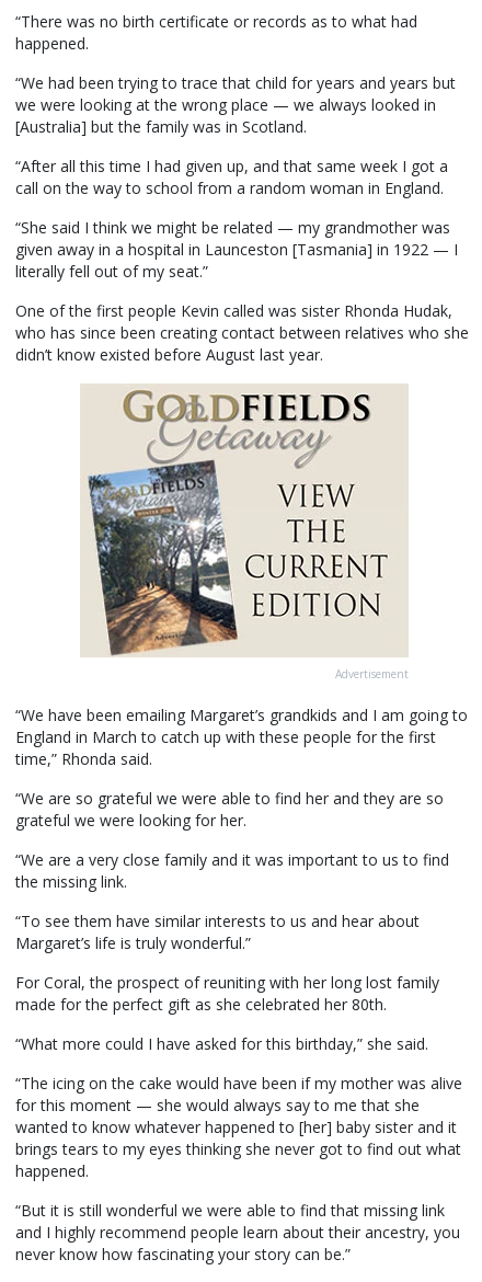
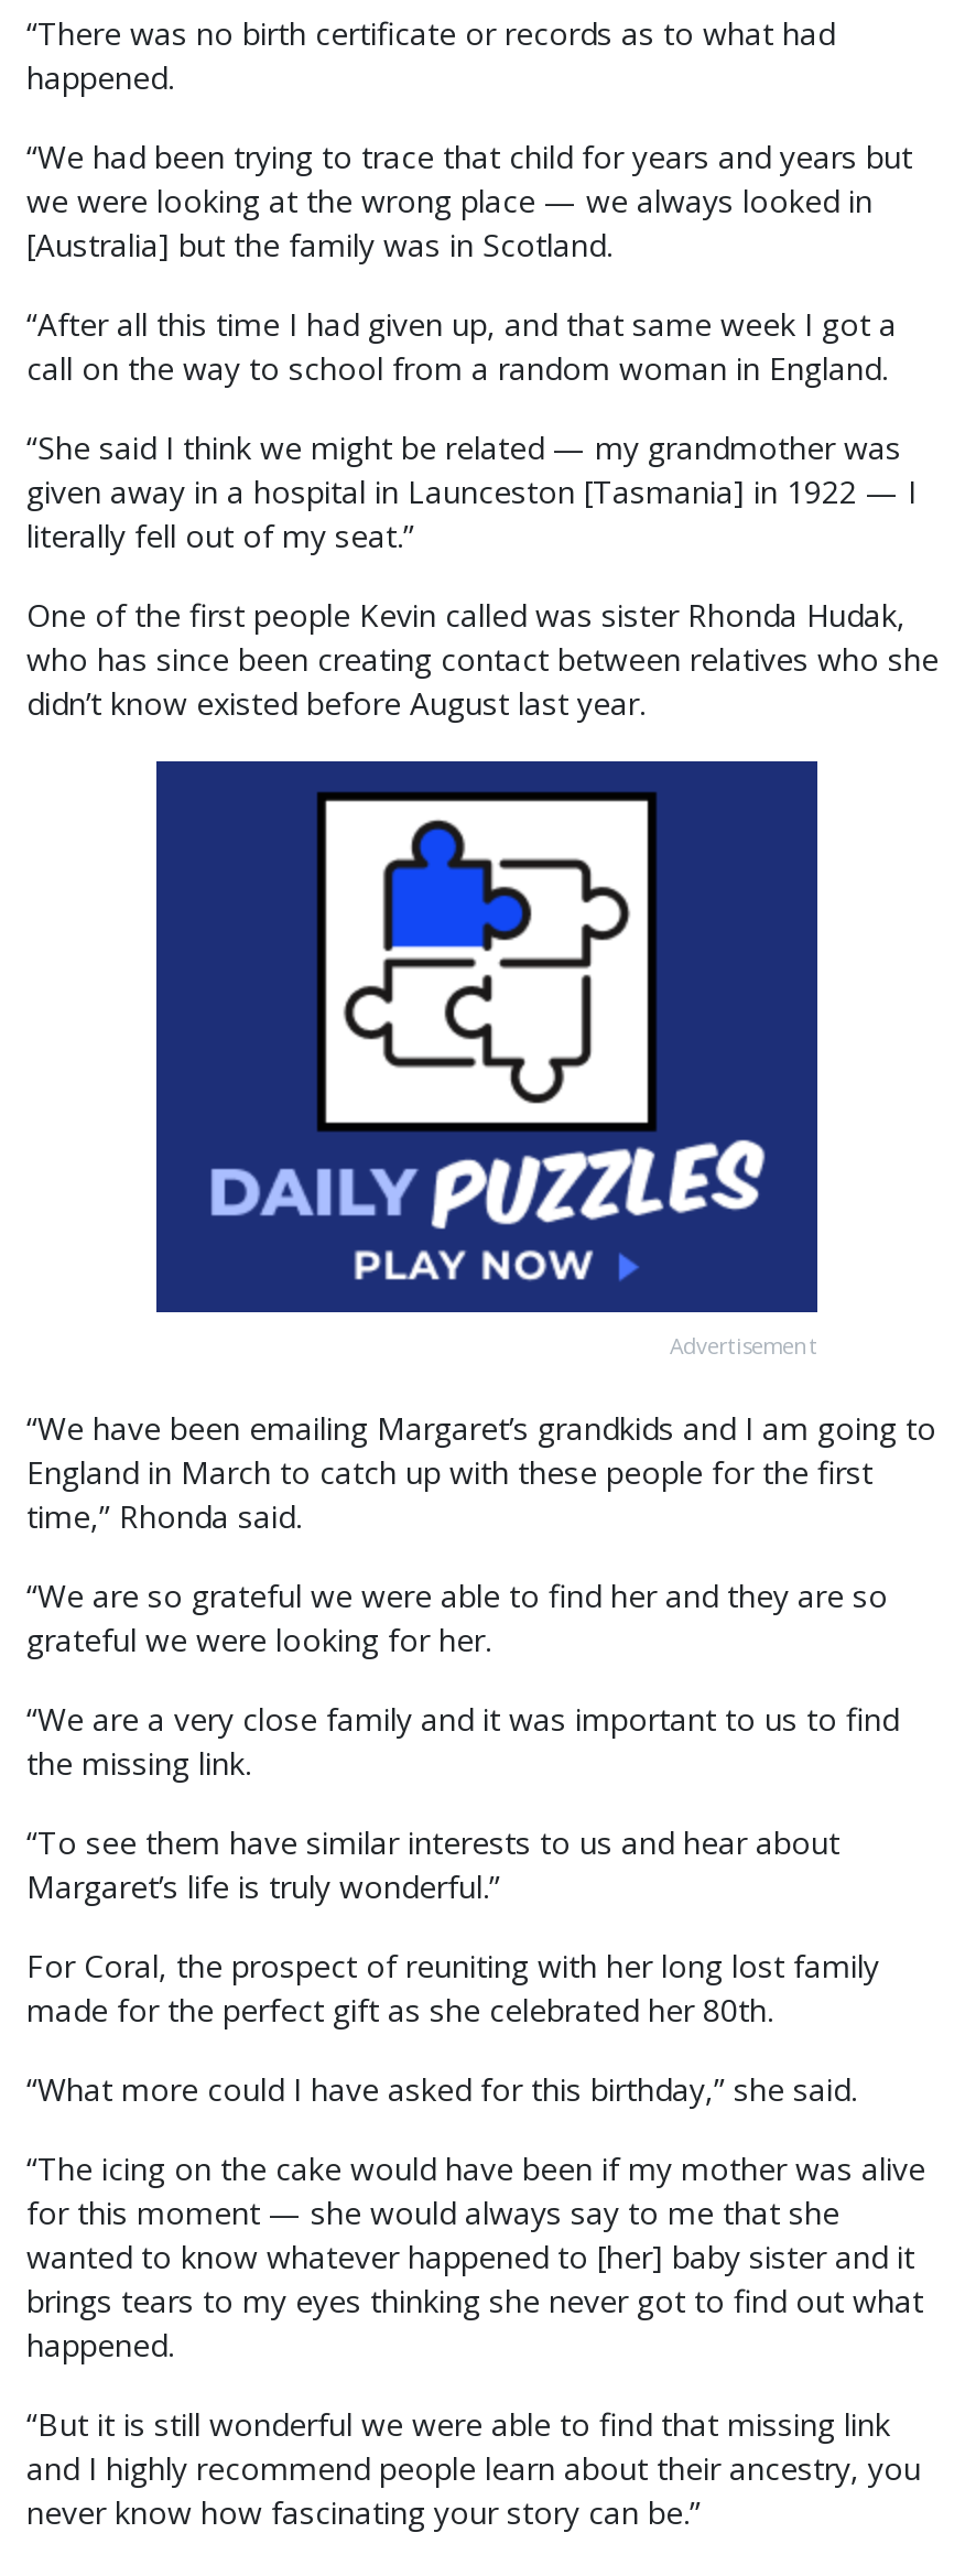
- [image]
+ [image]
